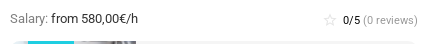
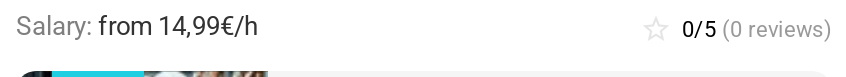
- Salary: from 580,00€/h
+ Salary: from 14,99€/h
